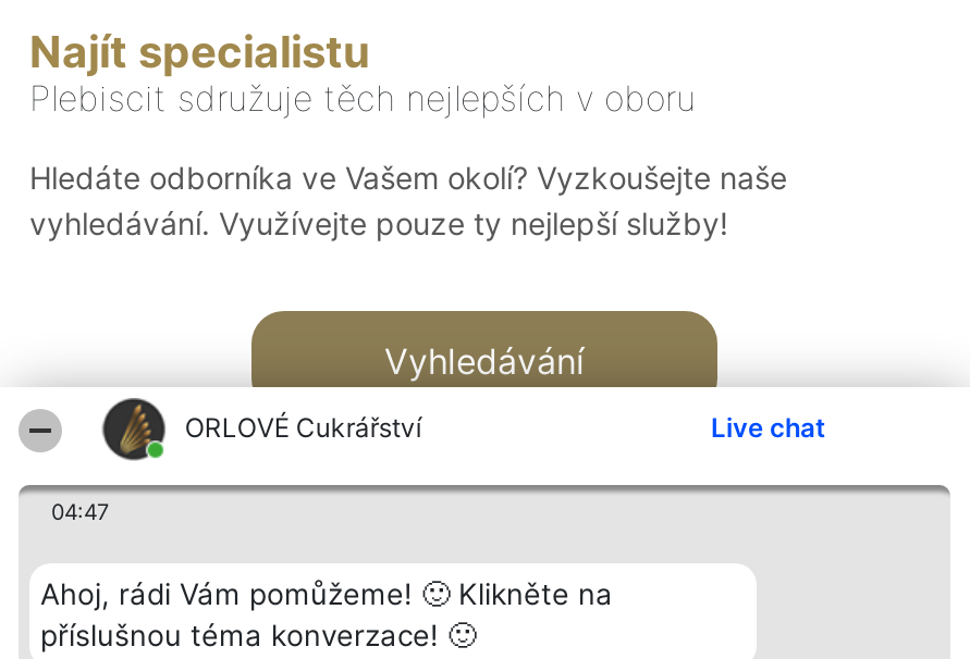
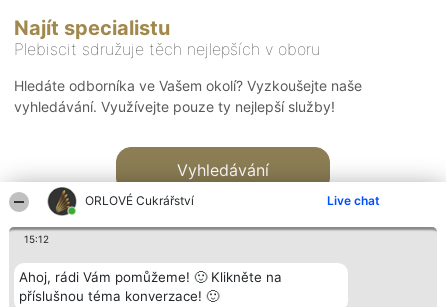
- 04:47
+ 15:12
